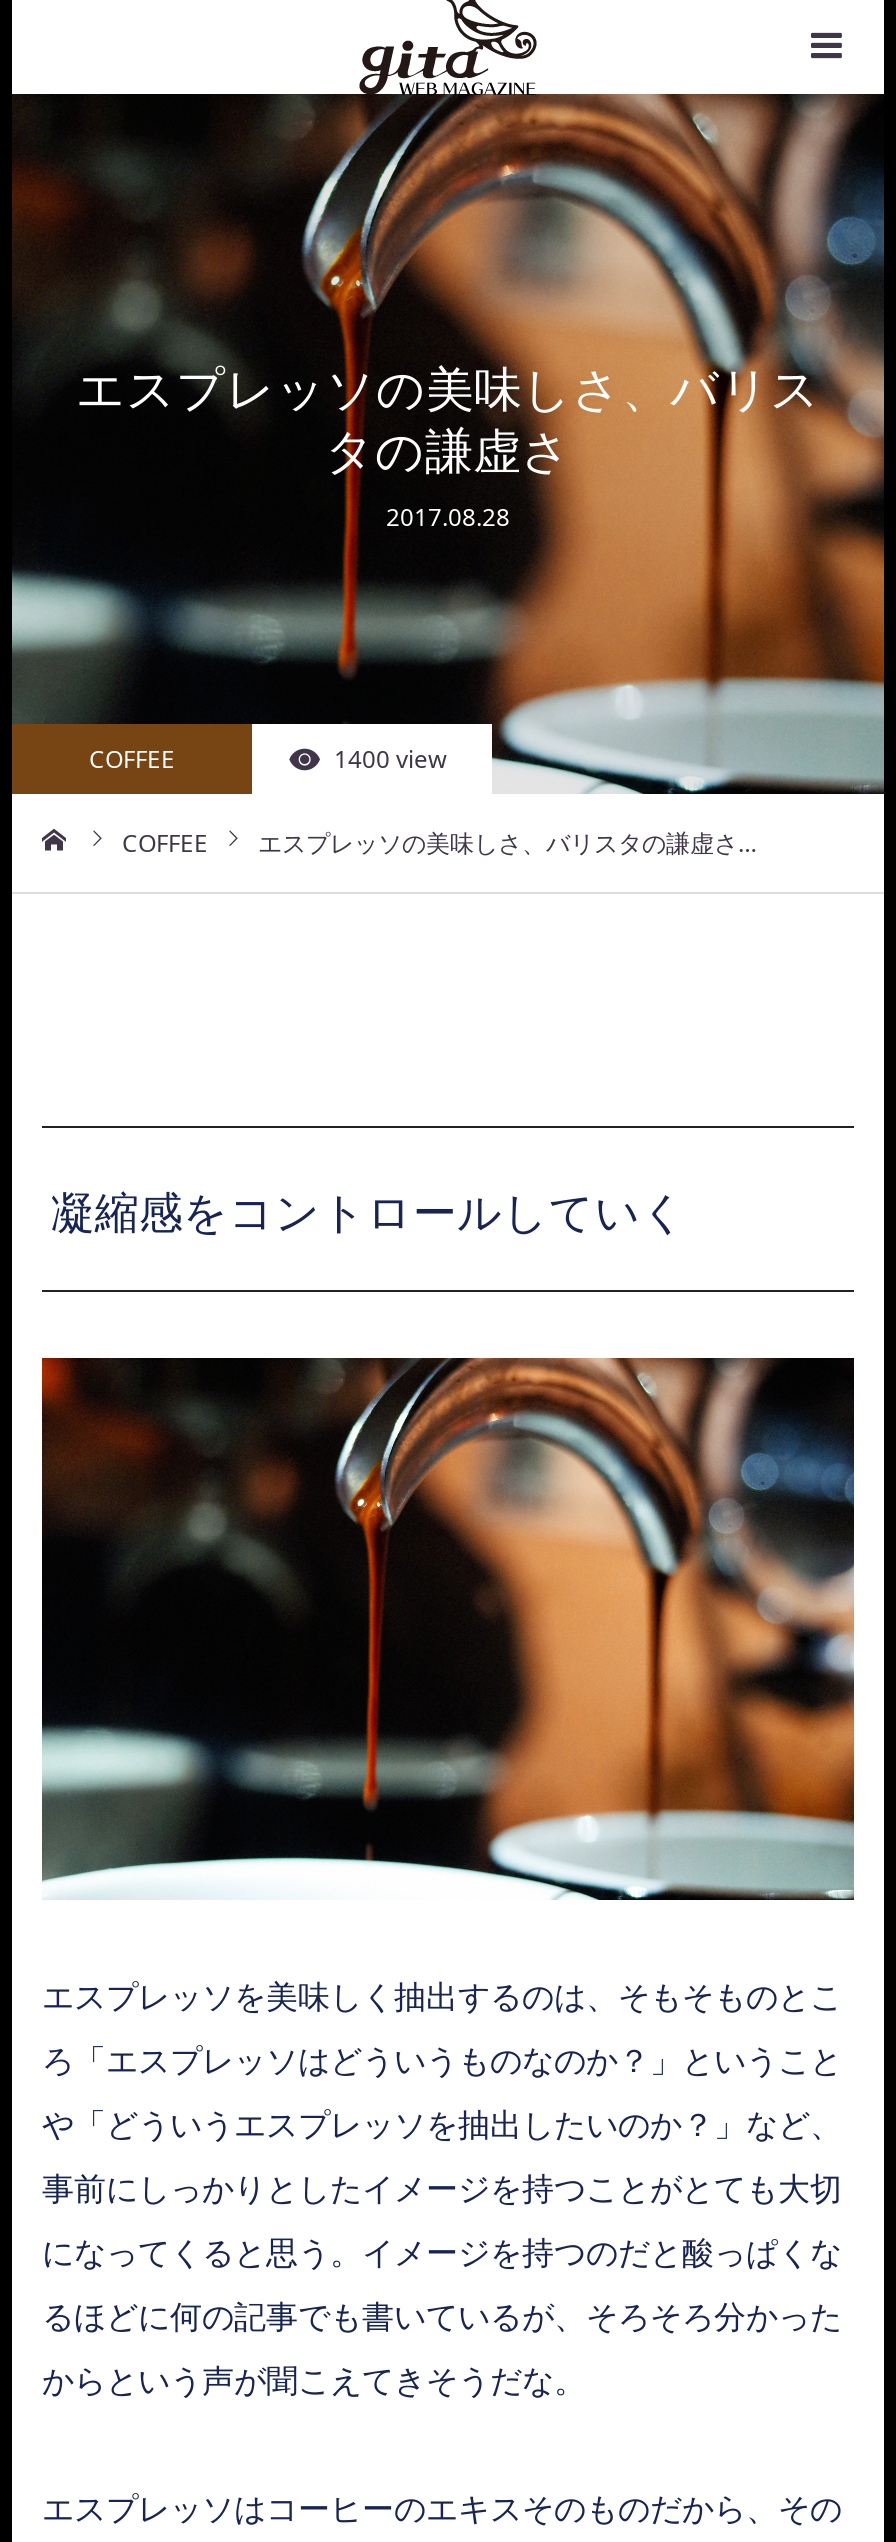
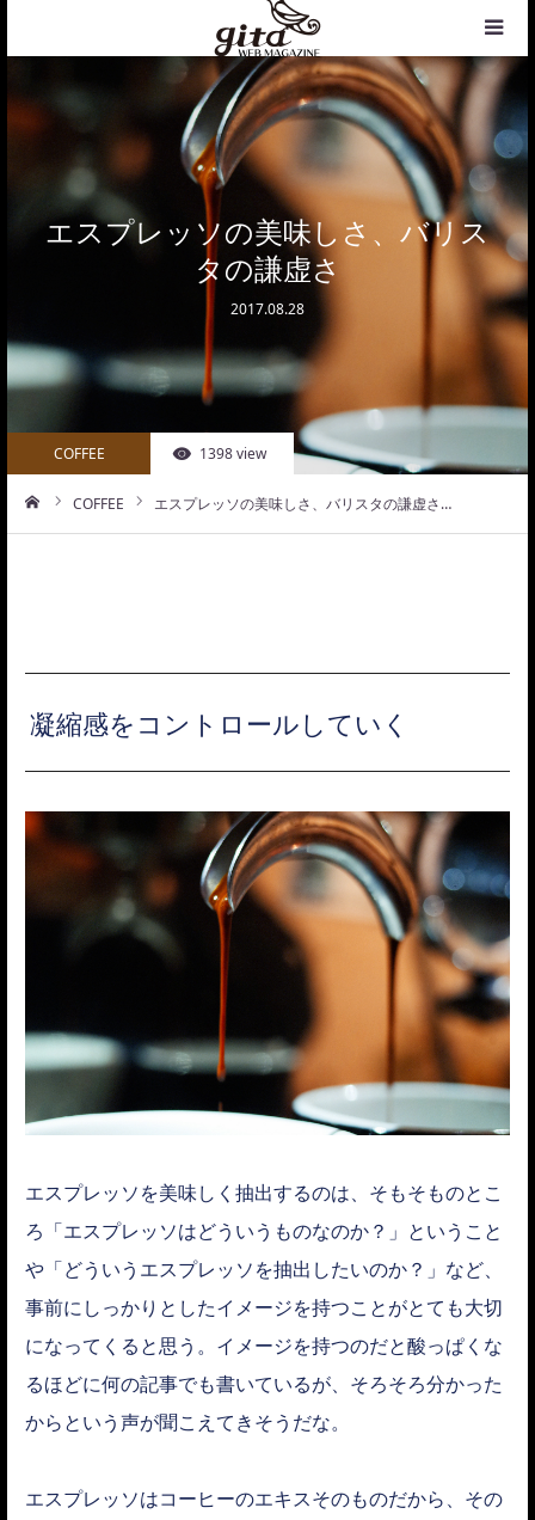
- 1400 view
+ 1398 view
